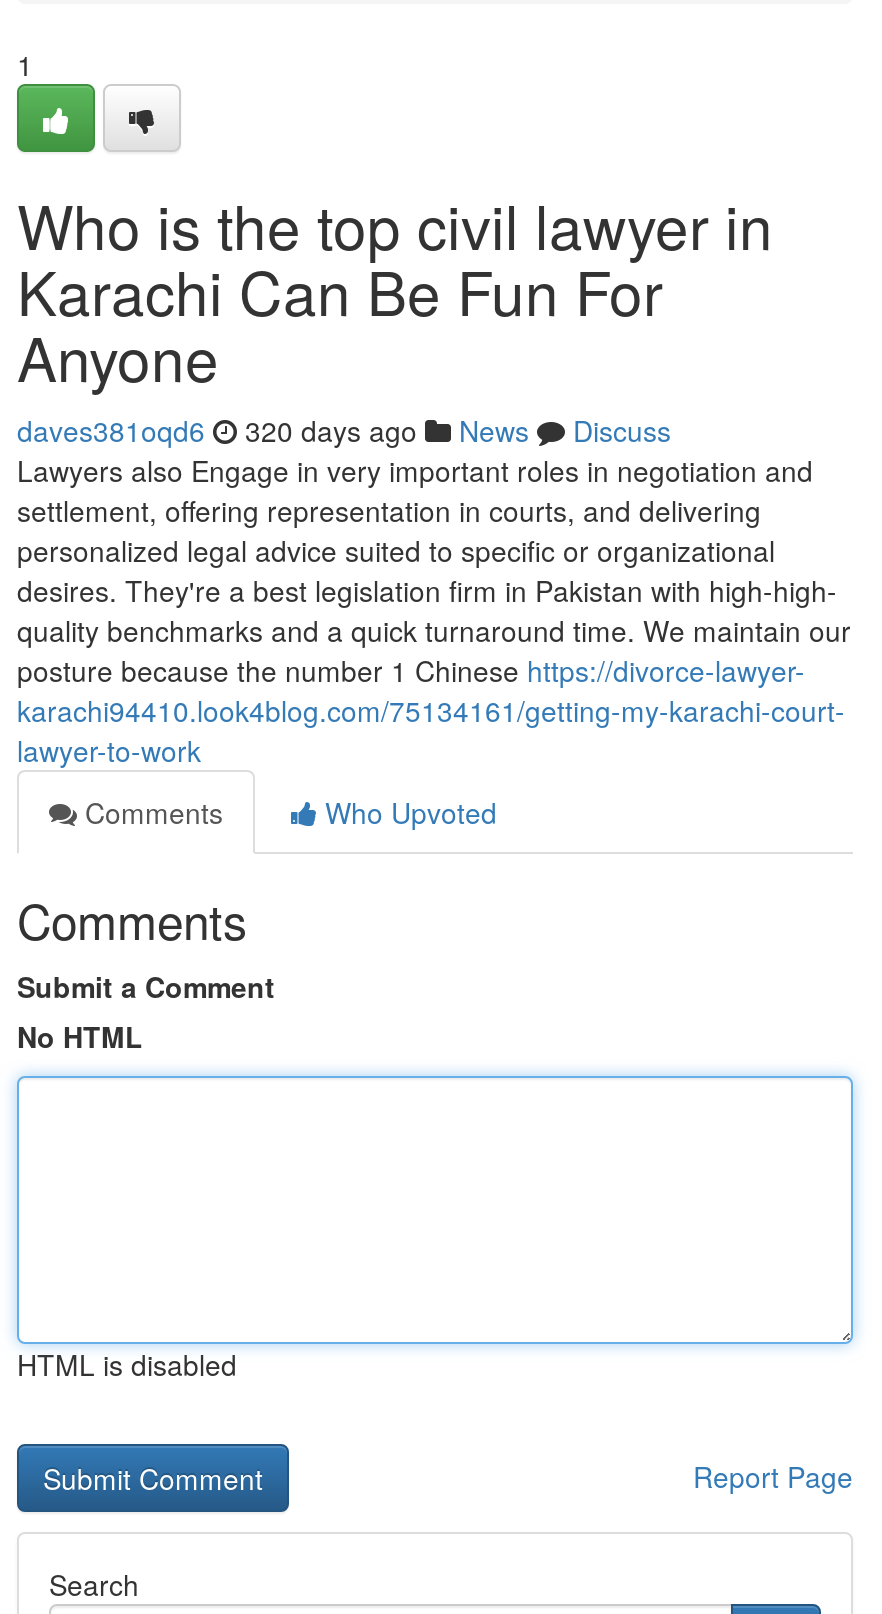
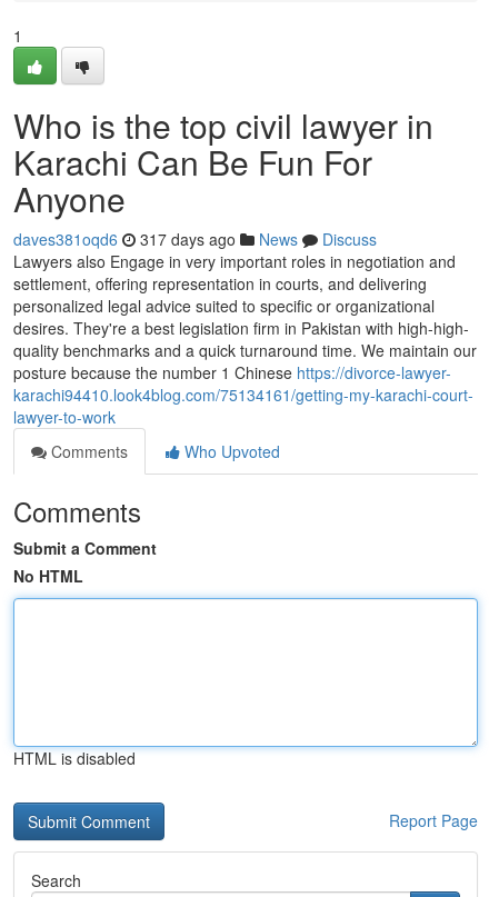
- daves381oqd6 320 days ago News Discuss
+ daves381oqd6 317 days ago News Discuss
